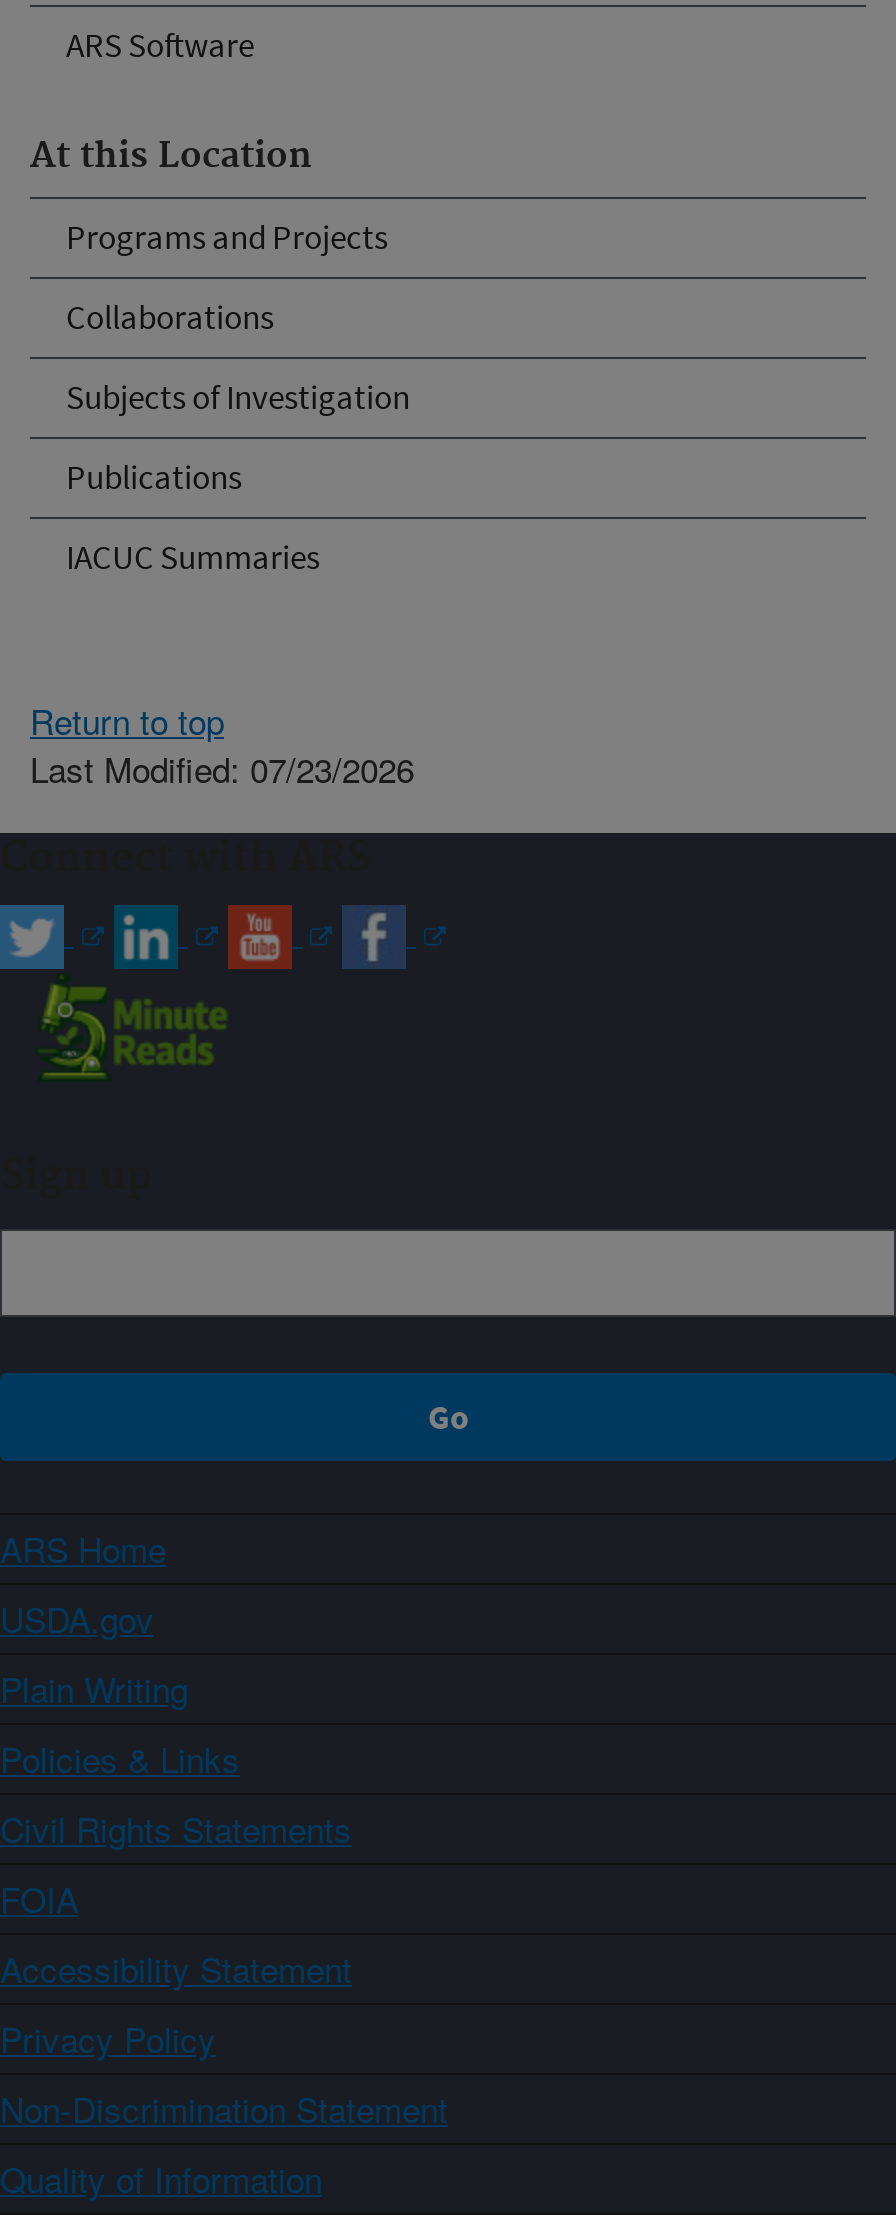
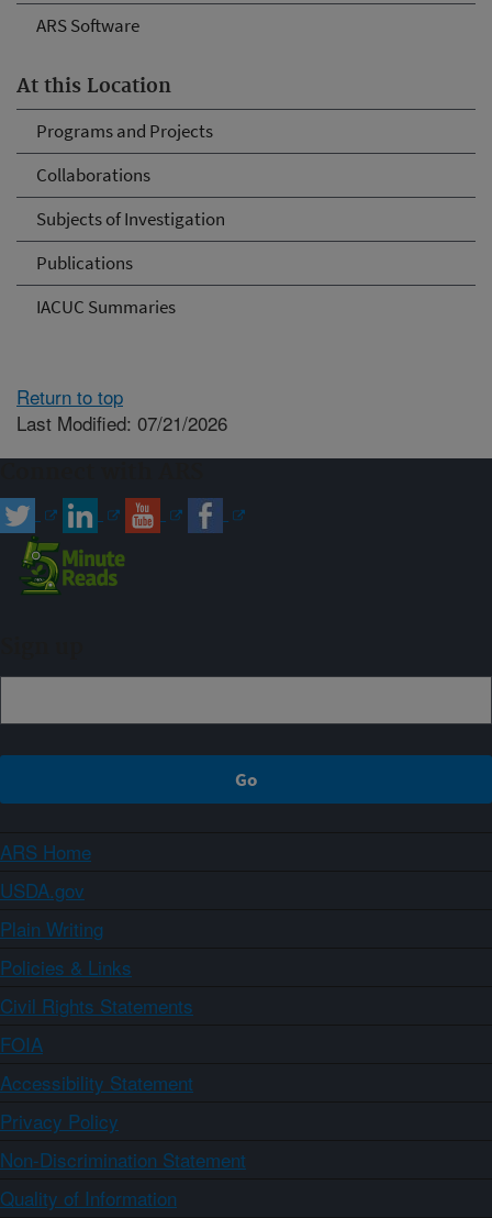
- Last Modified: 07/23/2026
+ Last Modified: 07/21/2026
